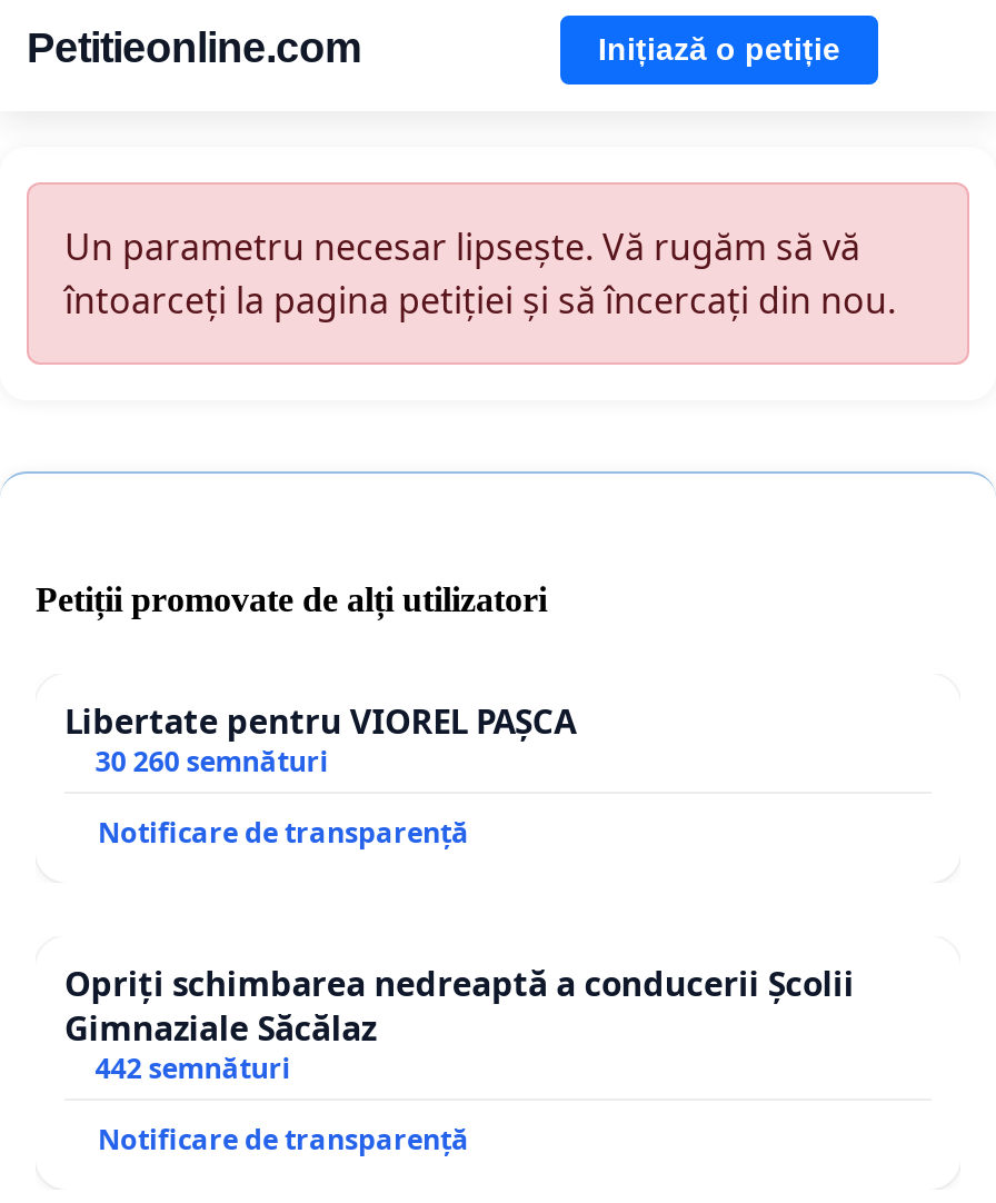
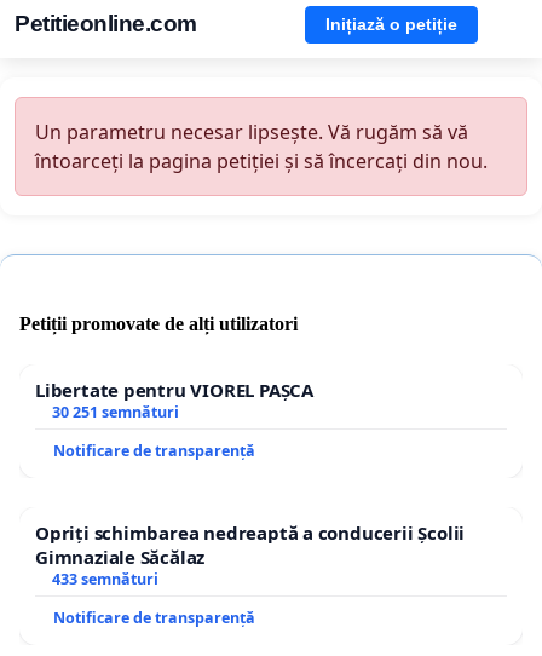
- 30 260 semnături
+ 30 251 semnături

- 442 semnături
+ 433 semnături
